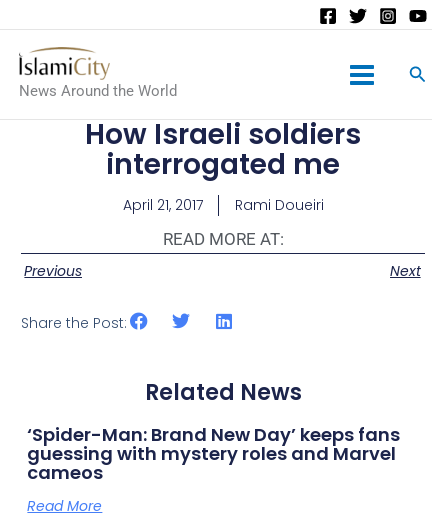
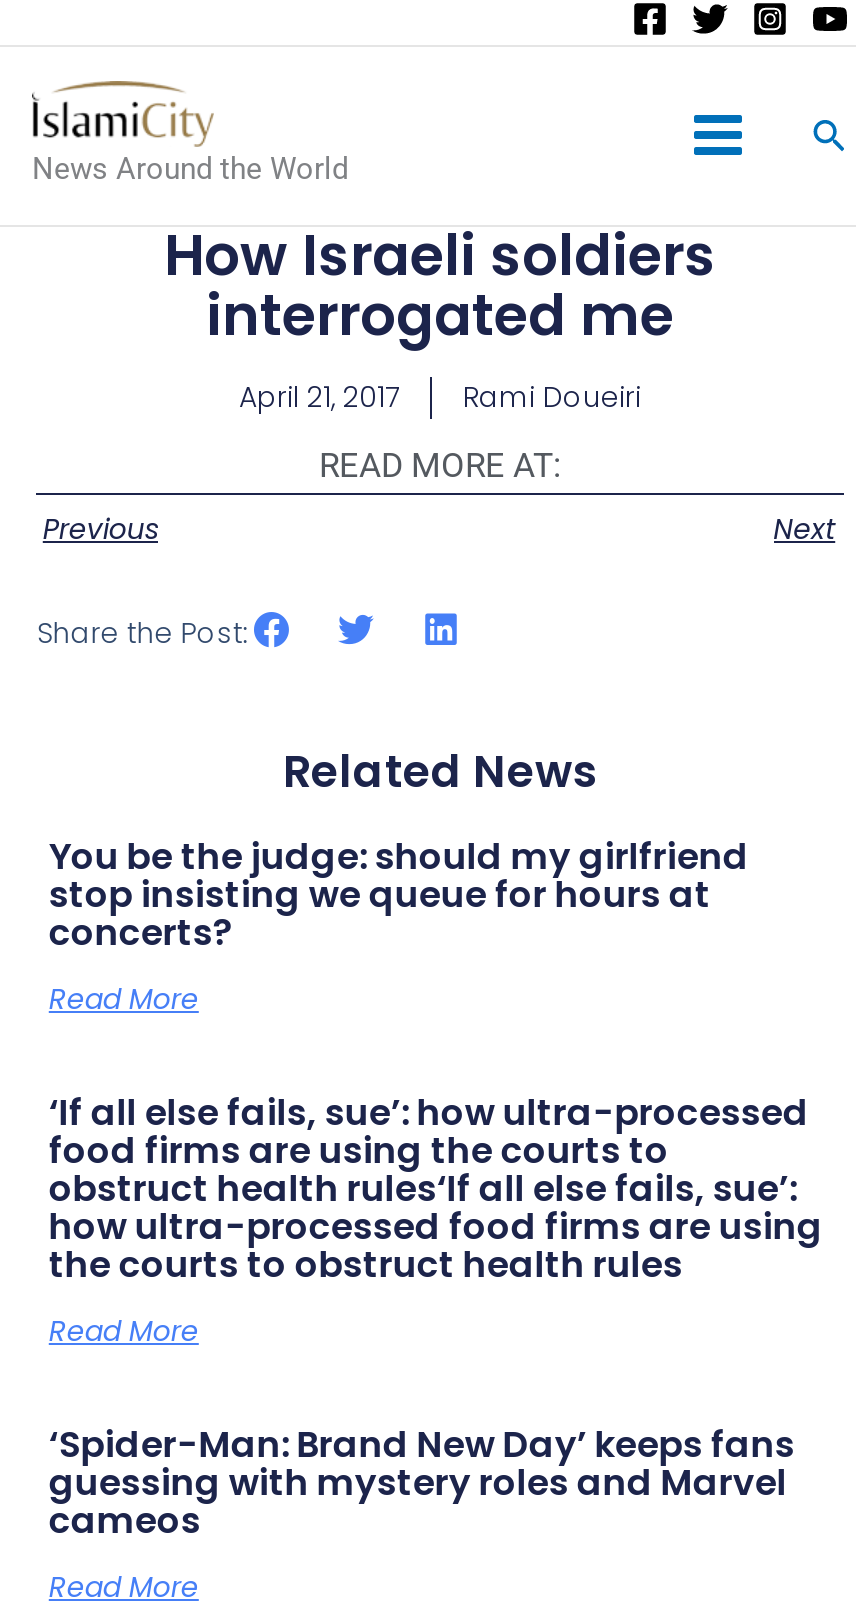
+ You be the judge: should my girlfriend
+ stop insisting we queue for hours at
+ concerts?
+ Read More
+ ‘If all else fails, sue’: how ultra-processed
+ food firms are using the courts to
+ obstruct health rules‘If all else fails, sue’:
+ how ultra-processed food firms are using
+ the courts to obstruct health rules
+ Read More
